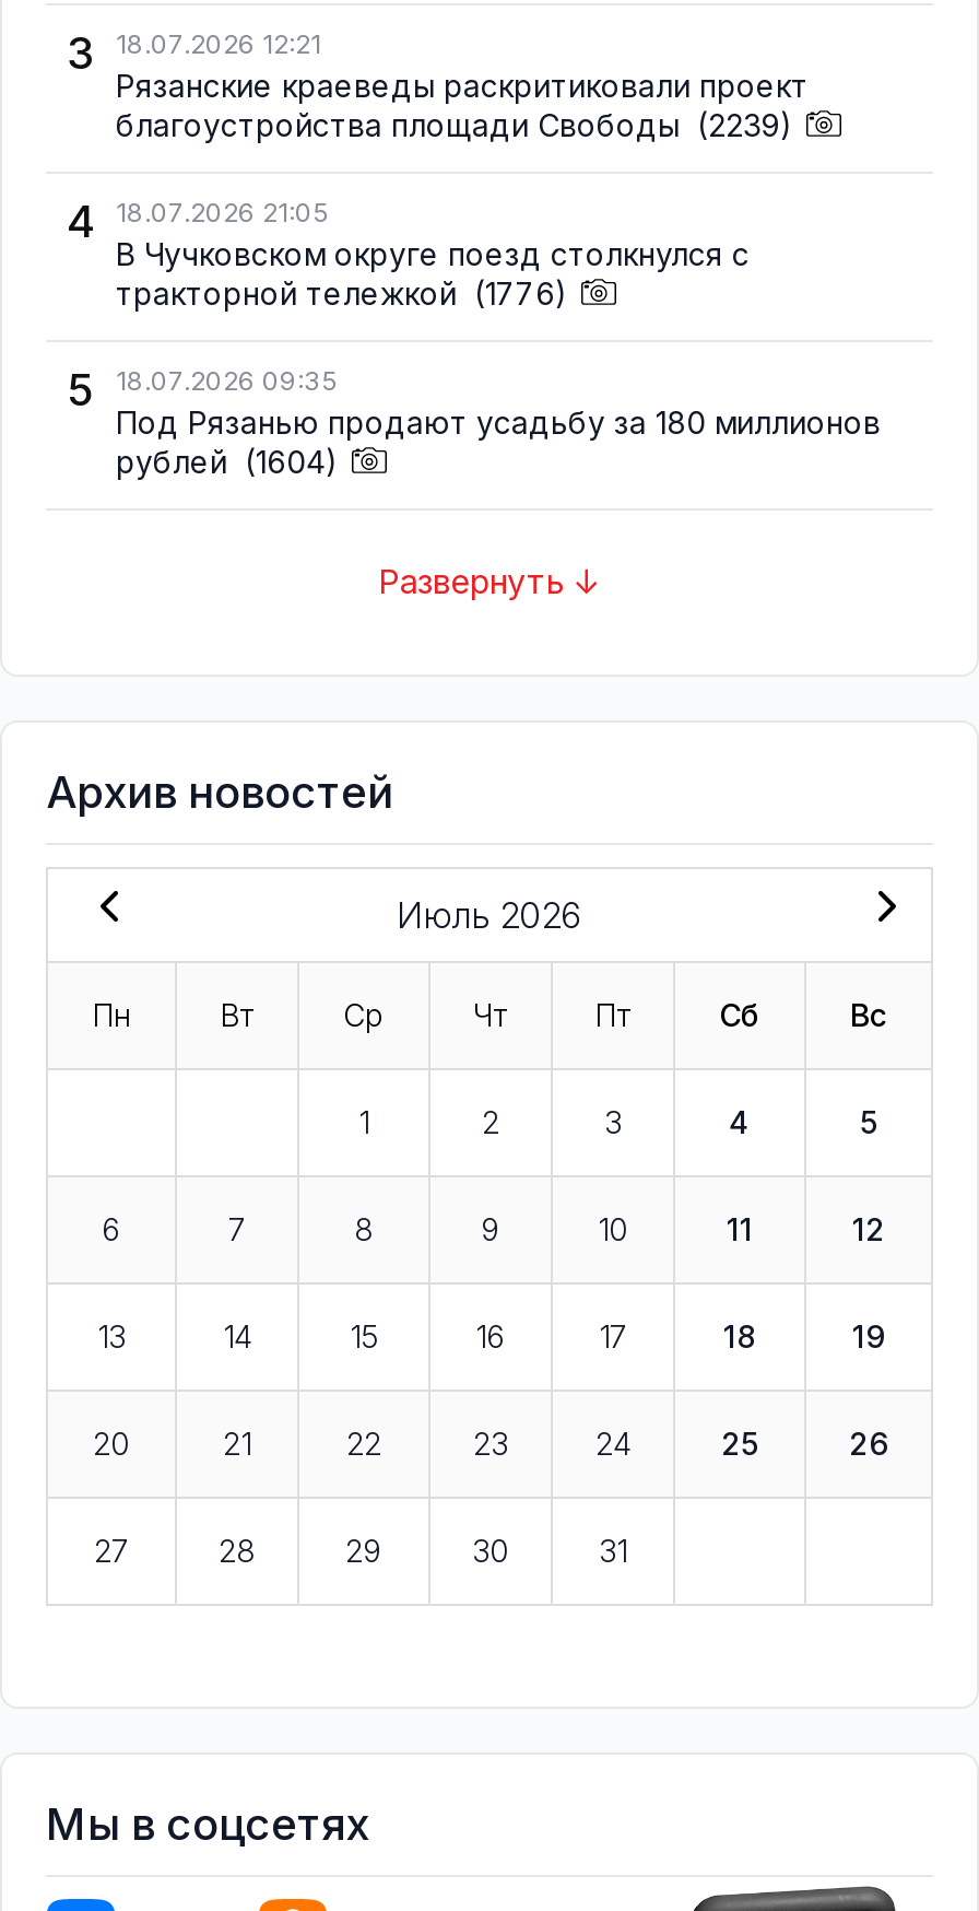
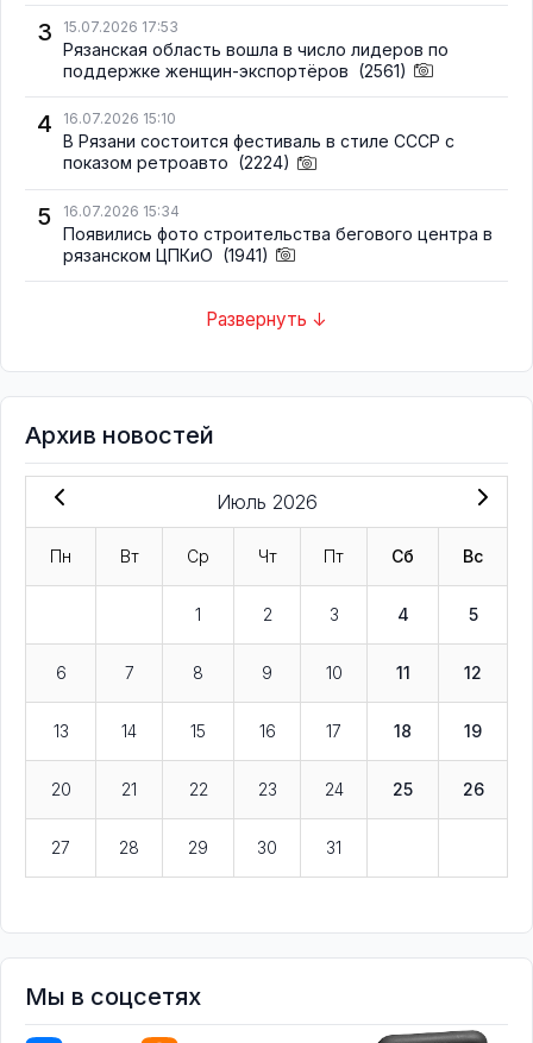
- 18.07.2026 12:21
- Рязанские краеведы раскритиковали проект
- благоустройства площади Свободы (2239)
+ 15.07.2026 17:53
+ Рязанская область вошла в число лидеров по
+ поддержке женщин-экспортёров (2561)

- 18.07.2026 21:05
- В Чучковском округе поезд столкнулся с
- тракторной тележкой (1776)
+ 16.07.2026 15:10
+ В Рязани состоится фестиваль в стиле СССР с
+ показом ретроавто (2224)

- 18.07.2026 09:35
- Под Рязанью продают усадьбу за 180 миллионов
- рублей (1604)
+ 16.07.2026 15:34
+ Появились фото строительства бегового центра в
+ рязанском ЦПКиО (1941)
